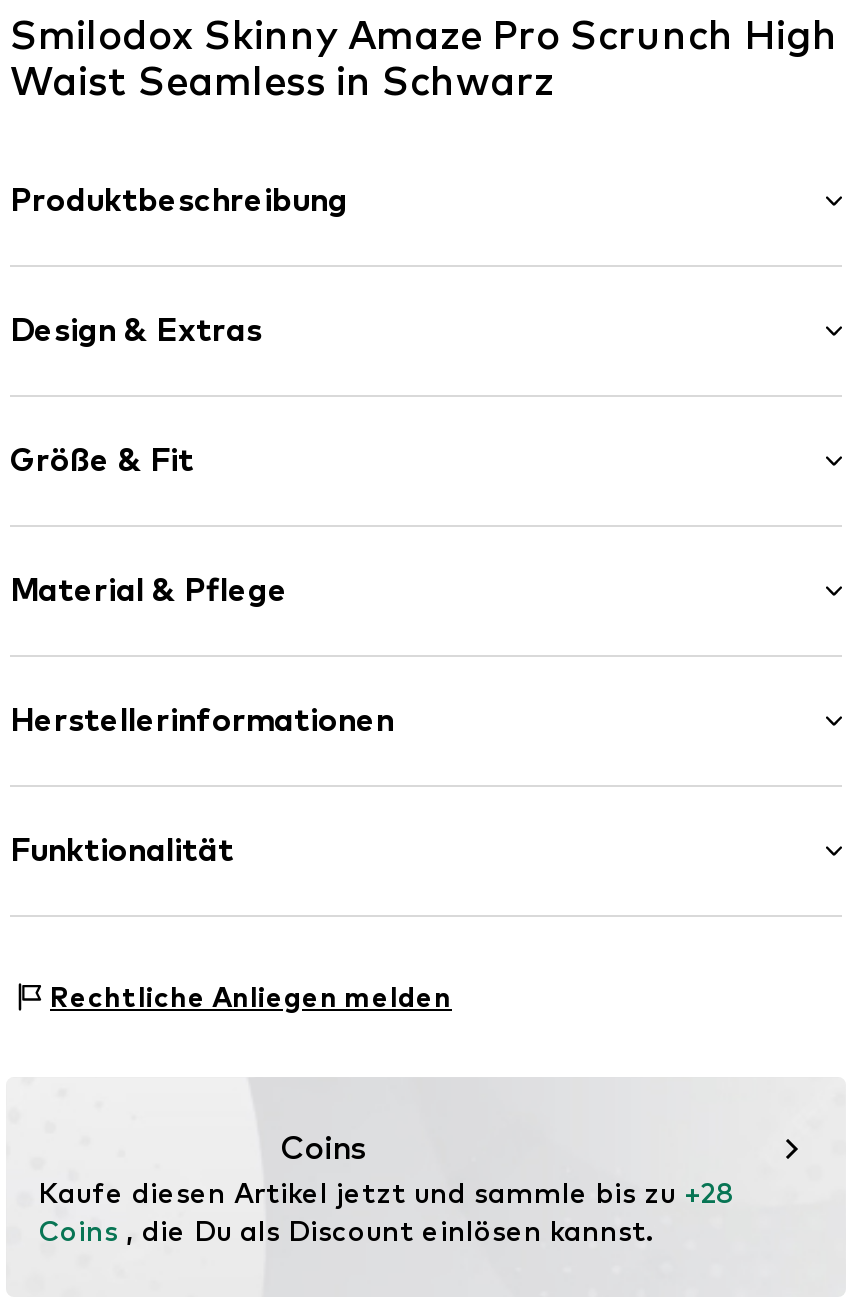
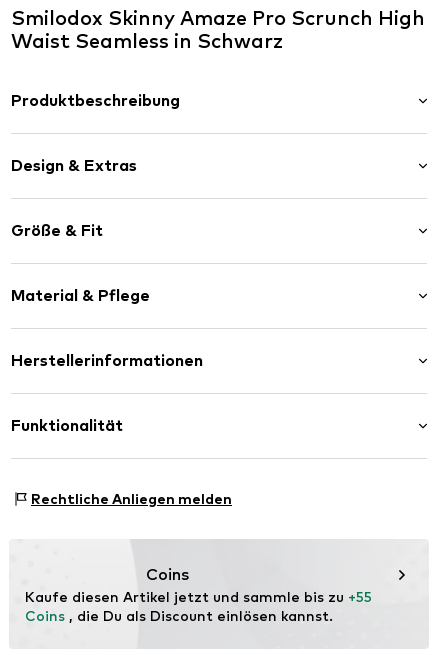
- Kaufe diesen Artikel jetzt und sammle bis zu +28
+ Kaufe diesen Artikel jetzt und sammle bis zu +55
